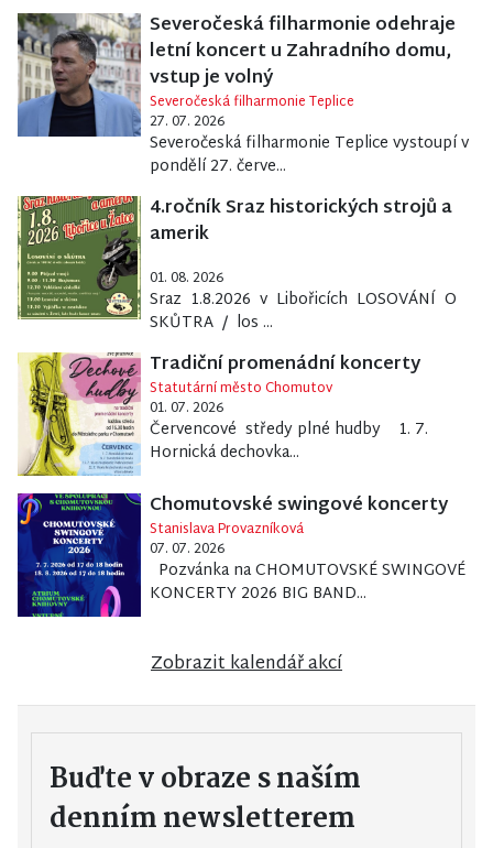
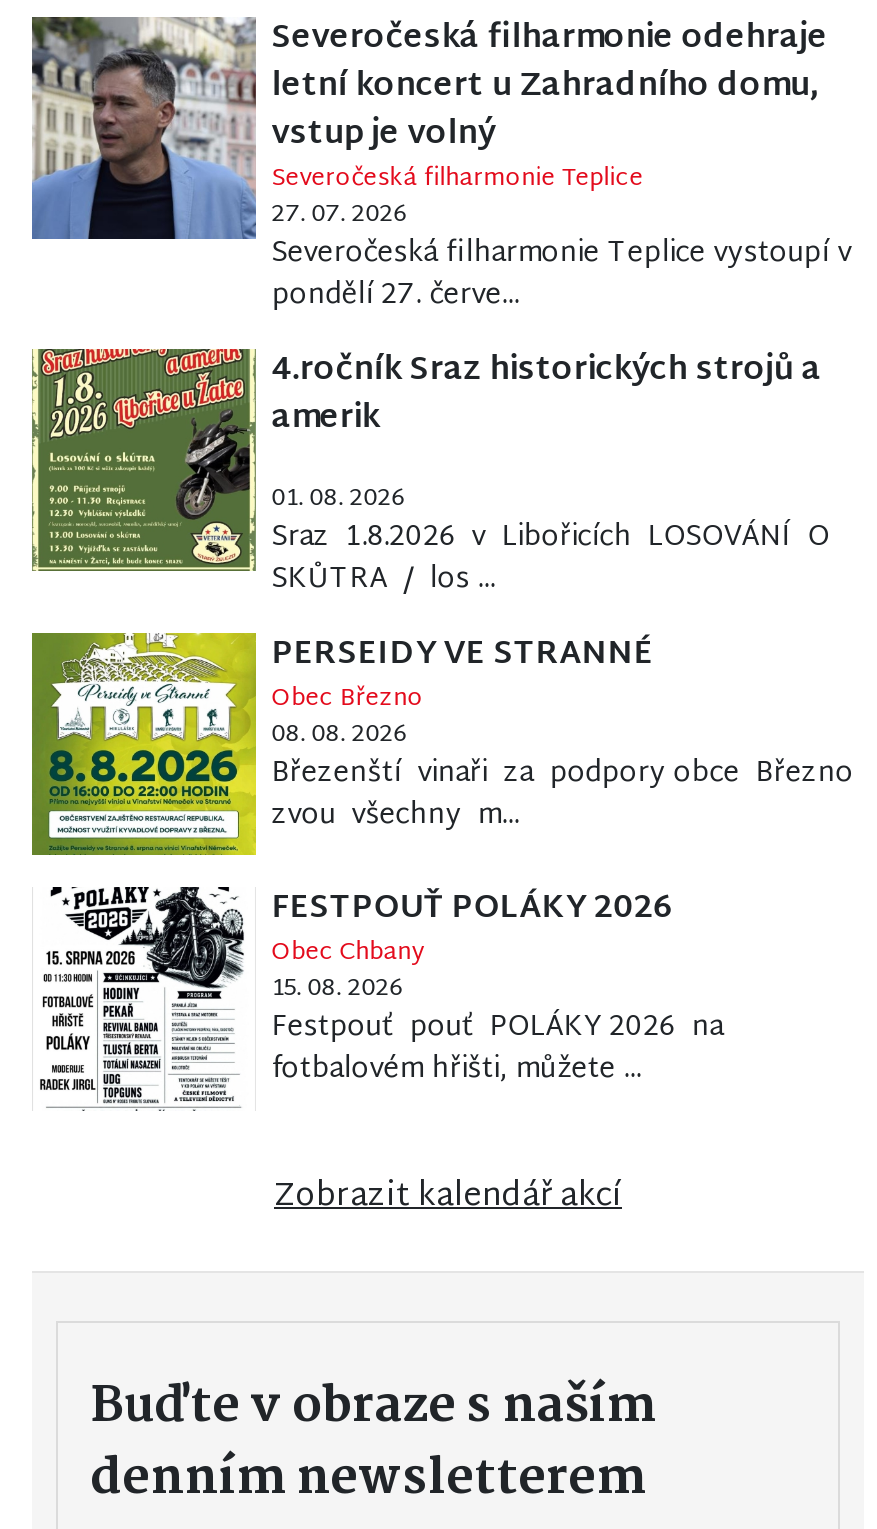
- [image]
- Tradiční promenádní koncerty
- Statutární město Chomutov
- 01. 07. 2026
- Červencové středy plné hudby 1. 7.
- Hornická dechovka...
+ [image]
+ PERSEIDY VE STRANNÉ
+ Obec Březno
+ 08. 08. 2026
+ Březenští vinaři za podpory obce Březno
+ zvou všechny m...

- [image]
- Chomutovské swingové koncerty
- Stanislava Provazníková
- 07. 07. 2026
- Pozvánka na CHOMUTOVSKÉ SWINGOVÉ
- KONCERTY 2026 BIG BAND...
+ [image]
+ FESTPOUŤ POLÁKY 2026
+ Obec Chbany
+ 15. 08. 2026
+ Festpouť pouť POLÁKY 2026 na
+ fotbalovém hřišti, můžete ...
